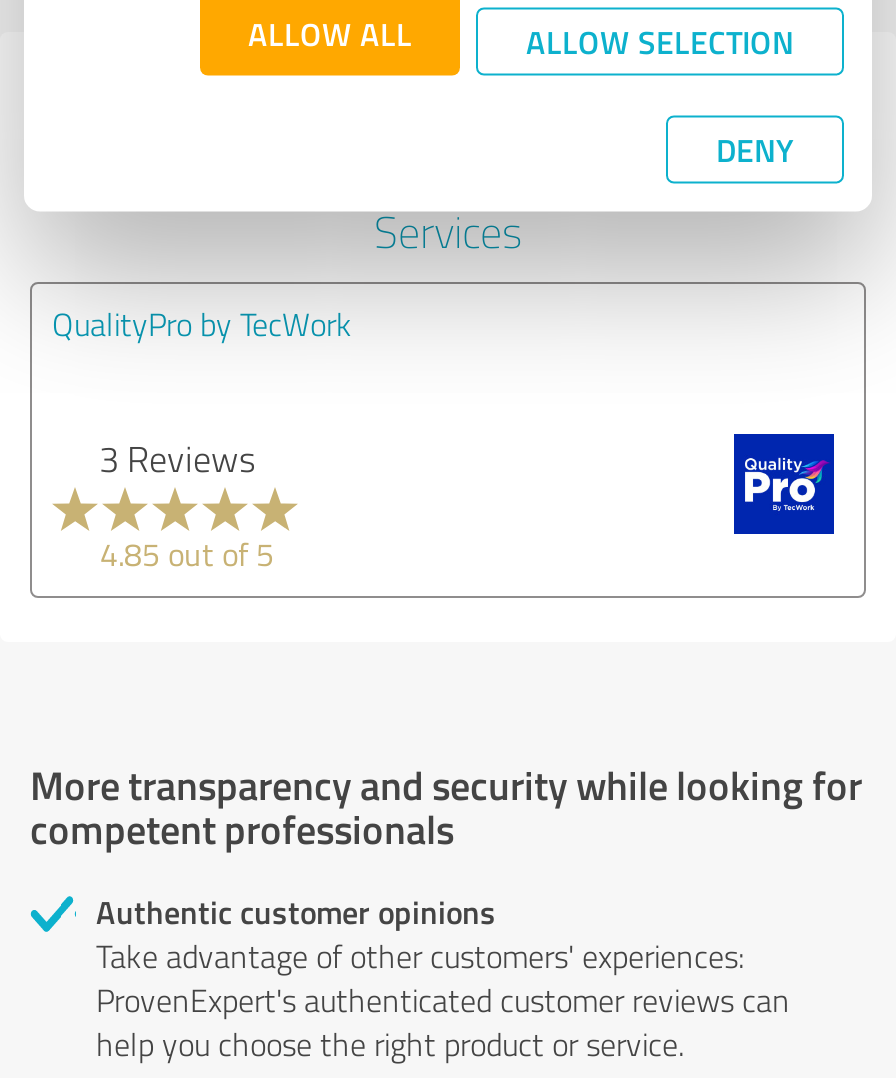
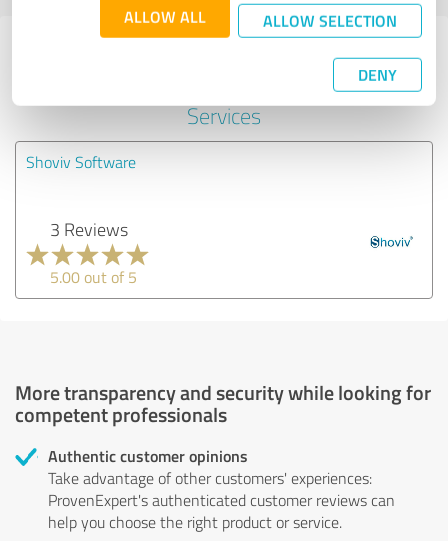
- QualityPro by TecWork
+ Shoviv Software

- [image]
+ [image]

- 4.85 out of 5
+ 5.00 out of 5
